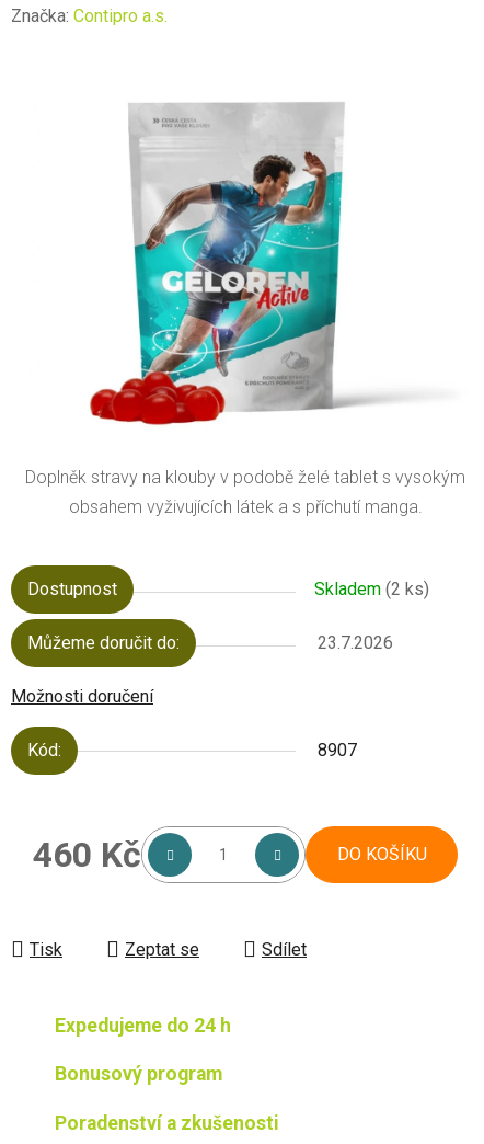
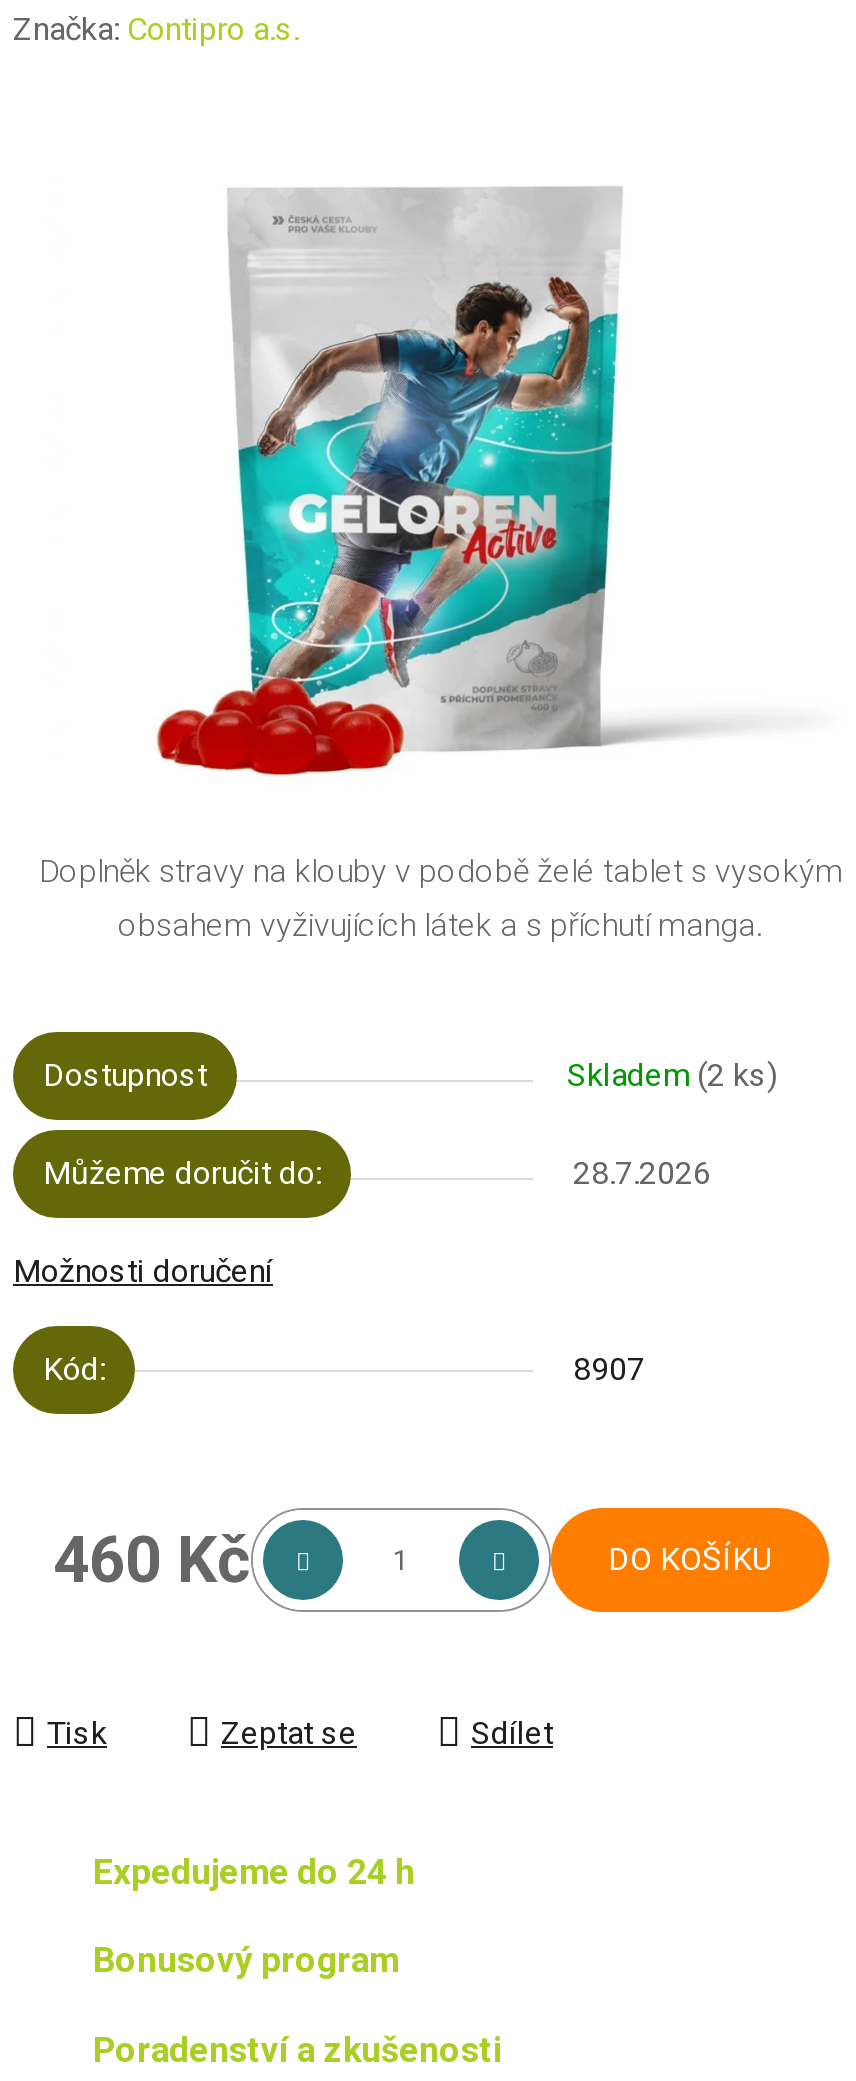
- 23.7.2026
+ 28.7.2026
